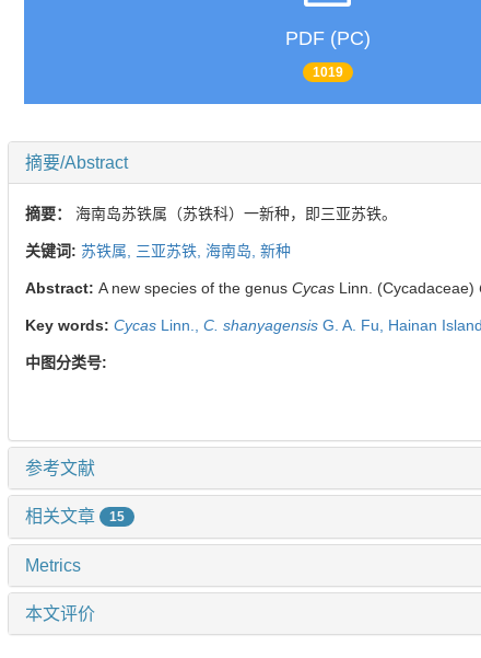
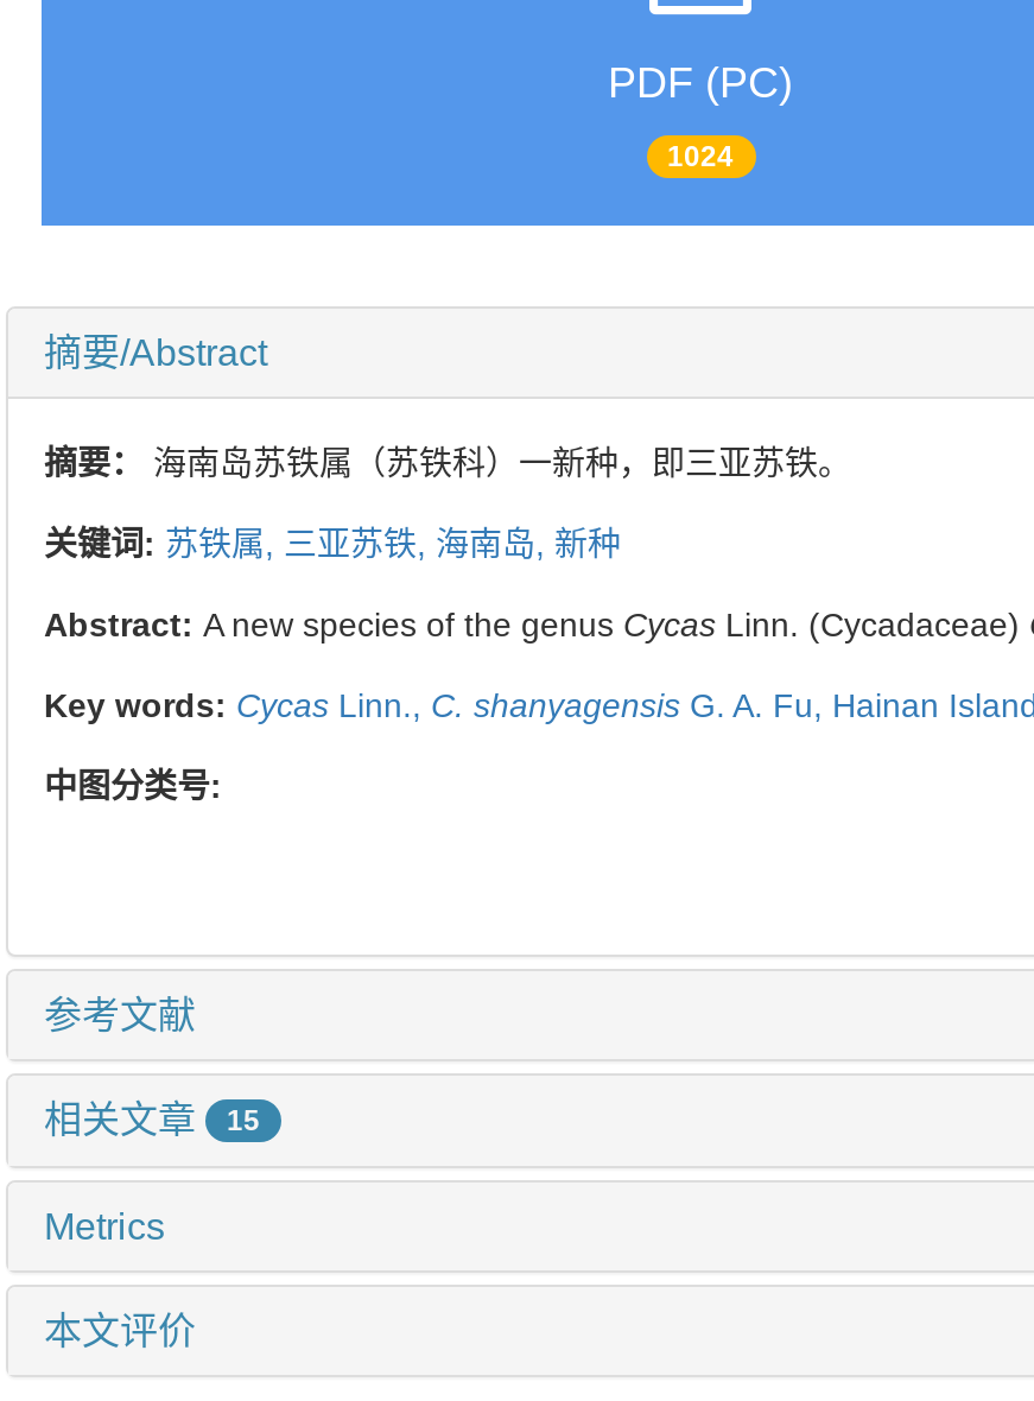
- 1019
+ 1024
